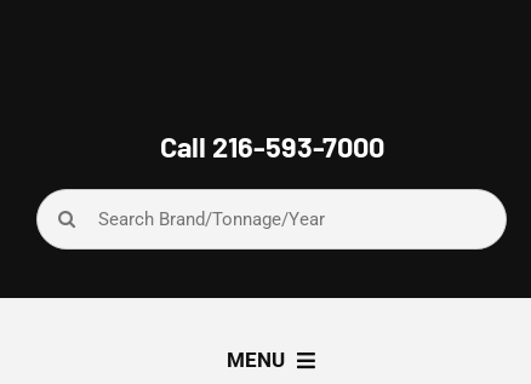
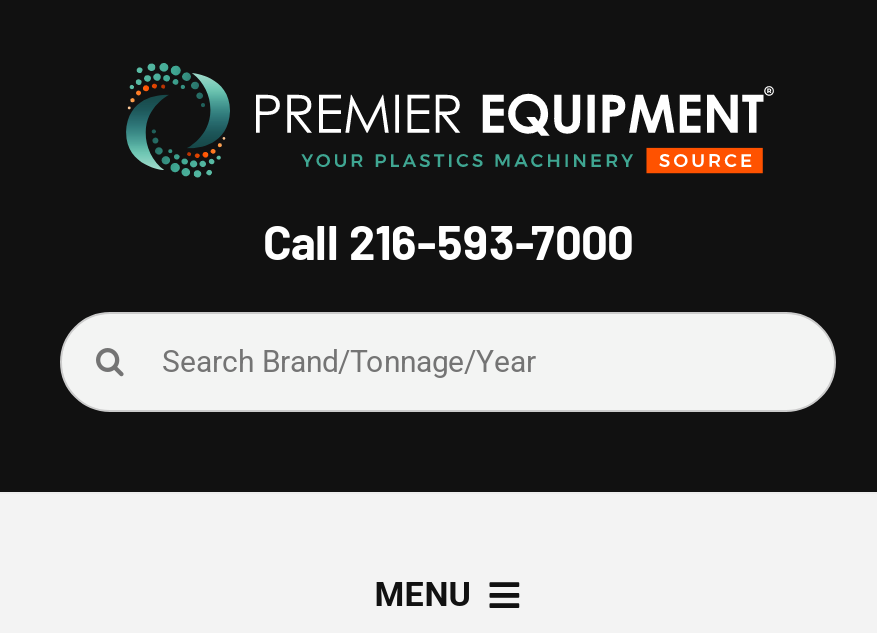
+ [image]

+ [image]
